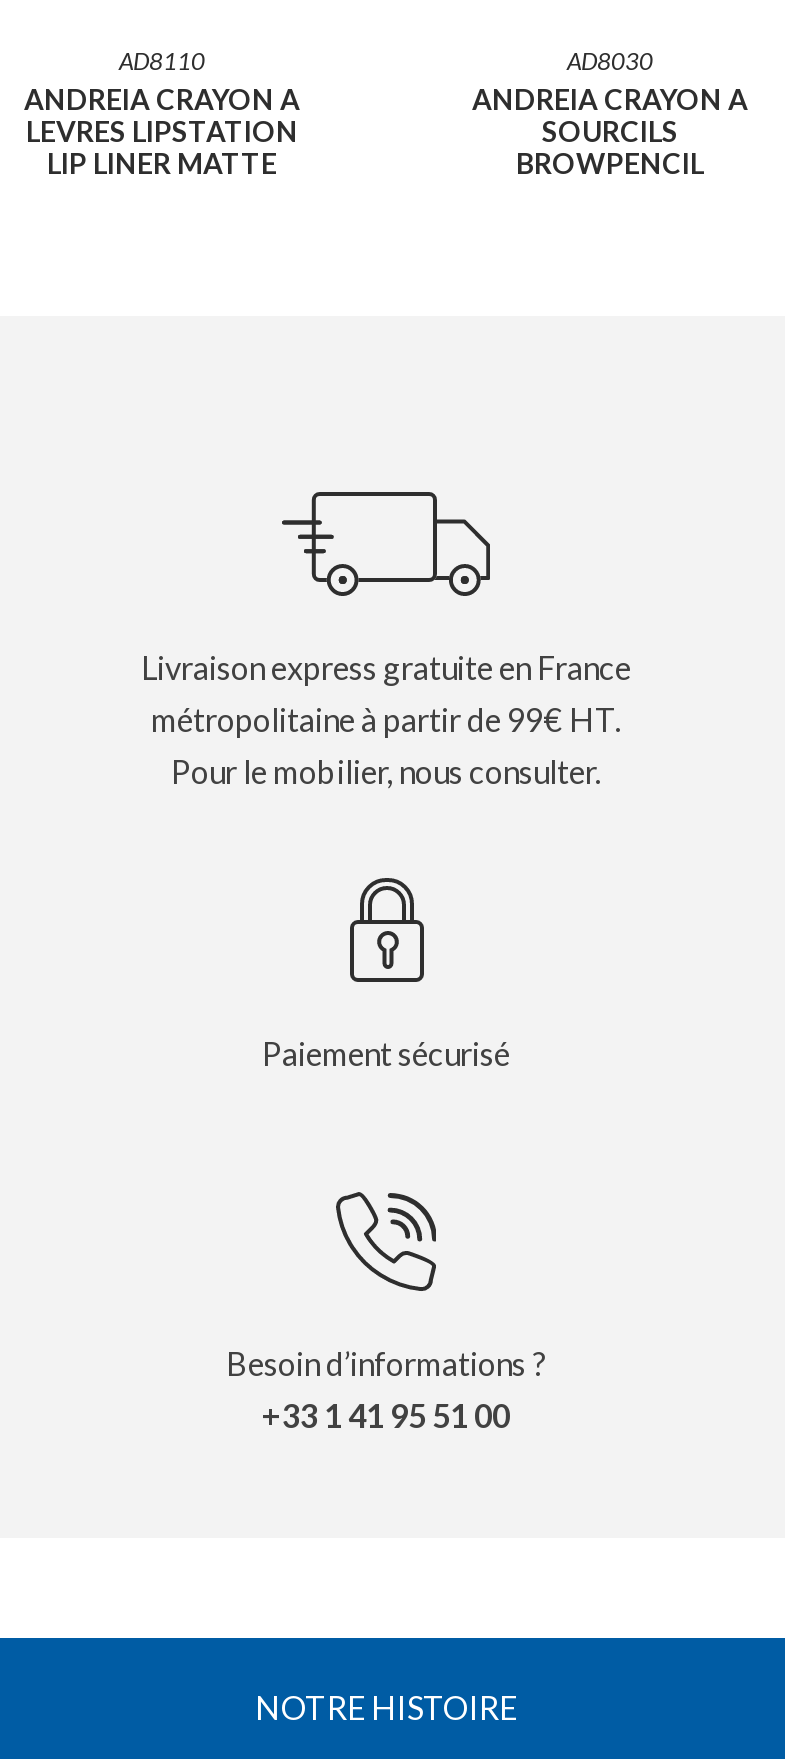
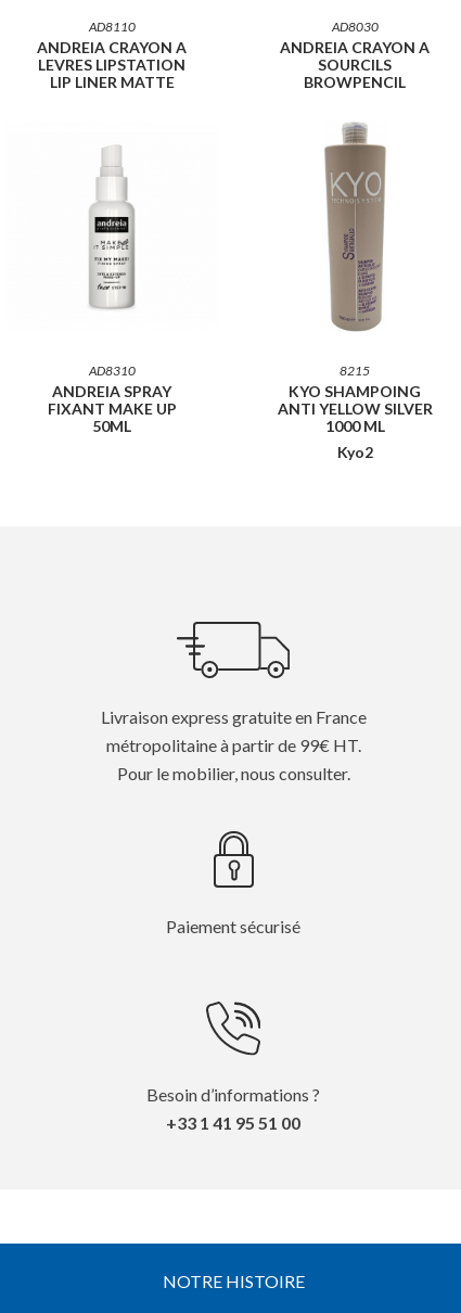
+ AD8310
+ ANDREIA SPRAY
+ FIXANT MAKE UP
+ 50ML

+ [image]

+ [image]
+ 8215
+ KYO SHAMPOING
+ ANTI YELLOW SILVER
+ 1000 ML
+ Kyo2
